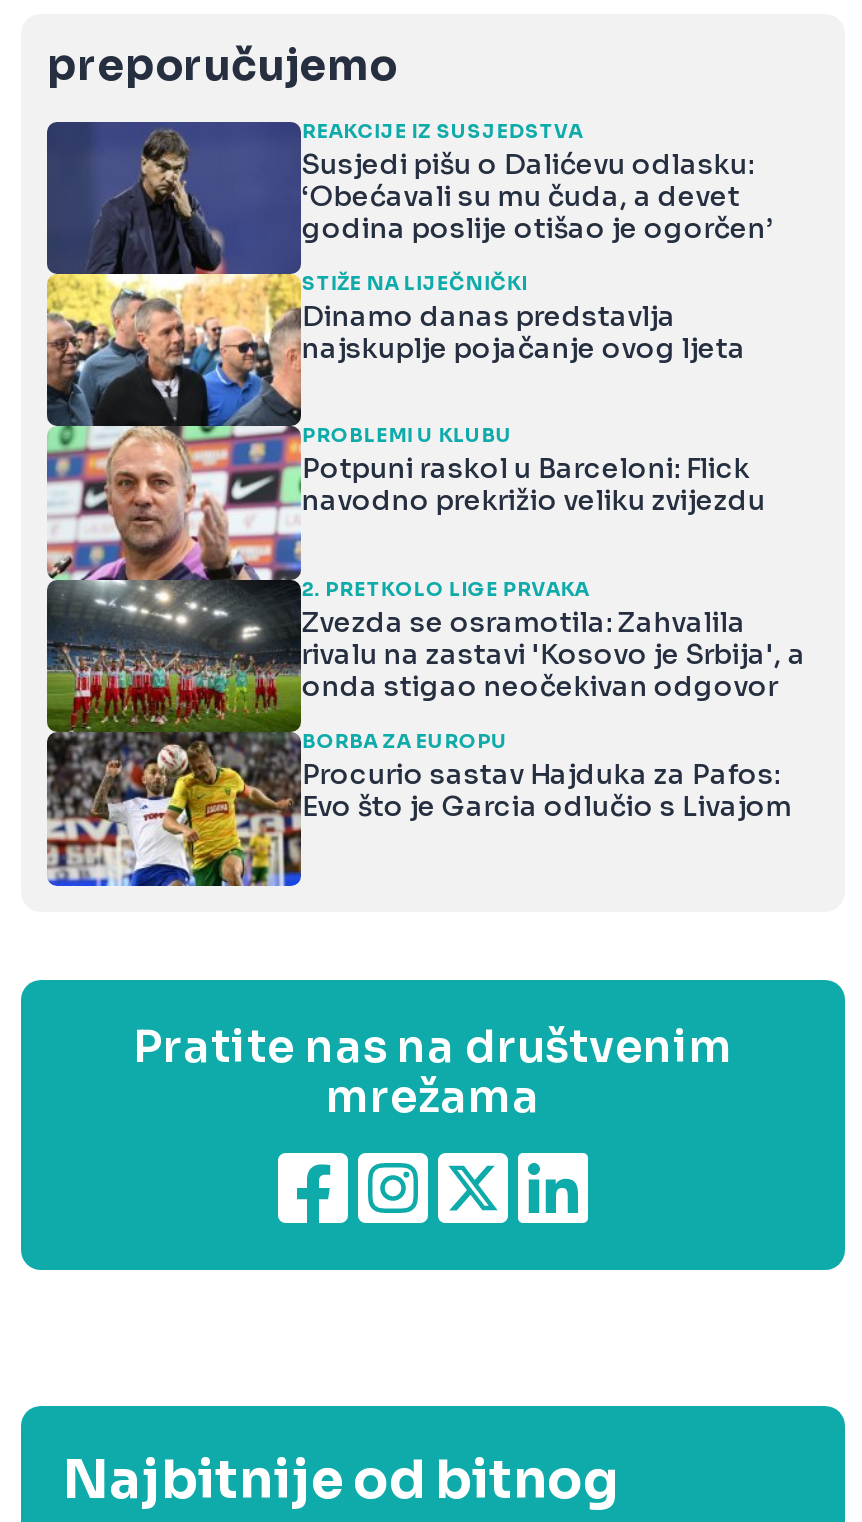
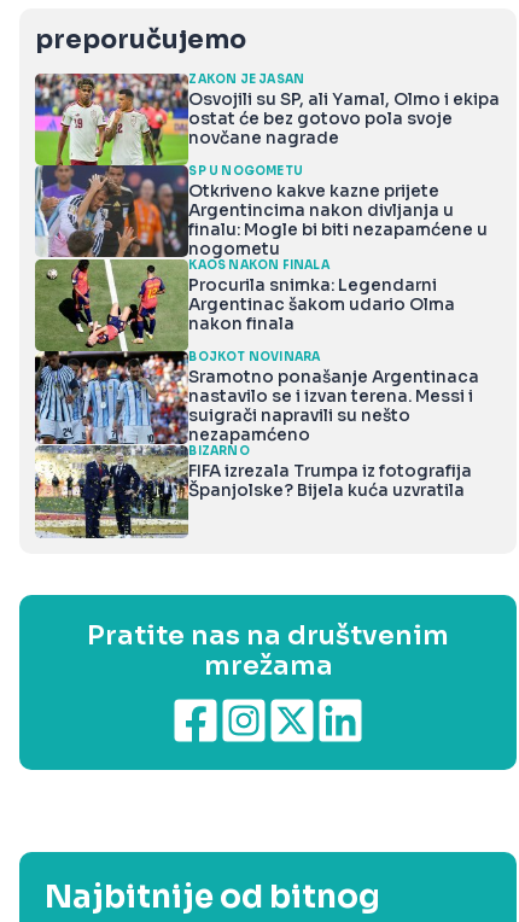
- [image]
- REAKCIJE IZ SUSJEDSTVA
- Susjedi pišu o Dalićevu odlasku:
- ‘Obećavali su mu čuda, a devet
- godina poslije otišao je ogorčen’
- STIŽE NA LIJEČNIČKI
- Dinamo danas predstavlja
- najskuplje pojačanje ovog ljeta
- PROBLEMI U KLUBU
- Potpuni raskol u Barceloni: Flick
- navodno prekrižio veliku zvijezdu
- 2. PRETKOLO LIGE PRVAKA
- Zvezda se osramotila: Zahvalila
- rivalu na zastavi 'Kosovo je Srbija', a
- onda stigao neočekivan odgovor
- BORBA ZA EUROPU
- Procurio sastav Hajduka za Pafos:
- Evo što je Garcia odlučio s Livajom
+ [image]
+ ZAKON JE JASAN
+ Osvojili su SP, ali Yamal, Olmo i ekipa
+ ostat će bez gotovo pola svoje
+ novčane nagrade
+ SP U NOGOMETU
+ Otkriveno kakve kazne prijete
+ Argentincima nakon divljanja u
+ finalu: Mogle bi biti nezapamćene u
+ nogometu
+ KAOS NAKON FINALA
+ Procurila snimka: Legendarni
+ Argentinac šakom udario Olma
+ nakon finala
+ BOJKOT NOVINARA
+ Sramotno ponašanje Argentinaca
+ nastavilo se i izvan terena. Messi i
+ suigrači napravili su nešto
+ nezapamćeno
+ BIZARNO
+ FIFA izrezala Trumpa iz fotografija
+ Španjolske? Bijela kuća uzvratila
